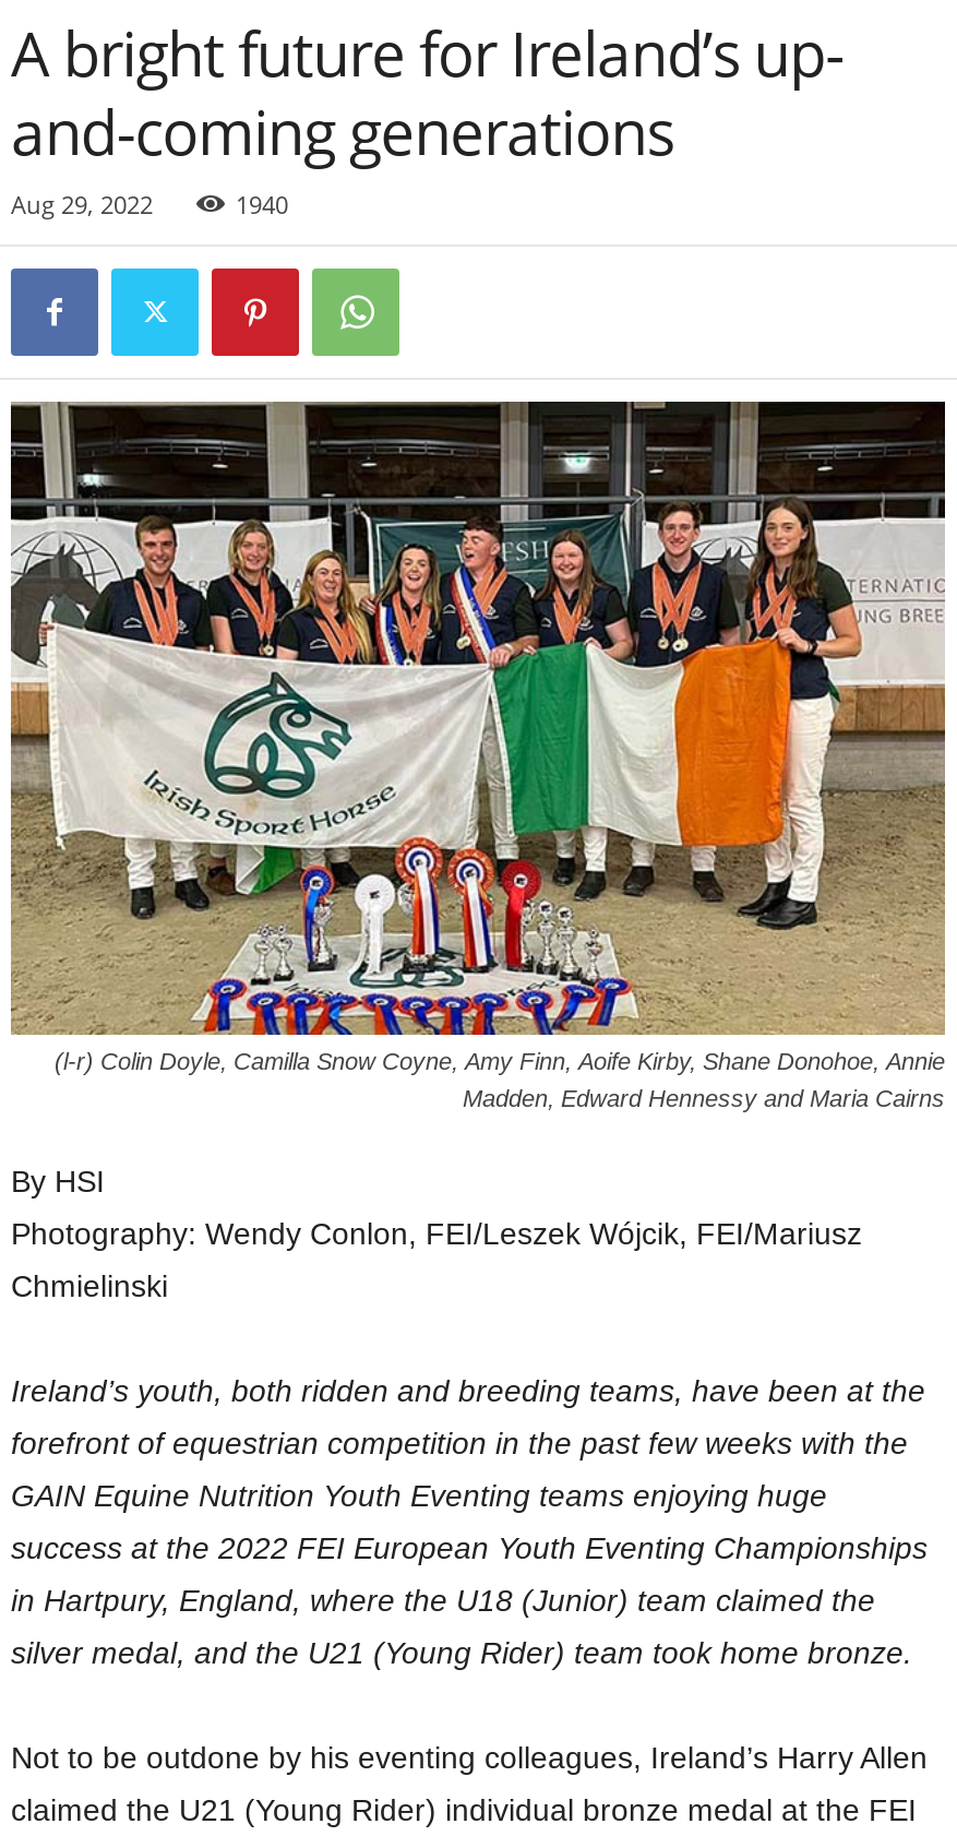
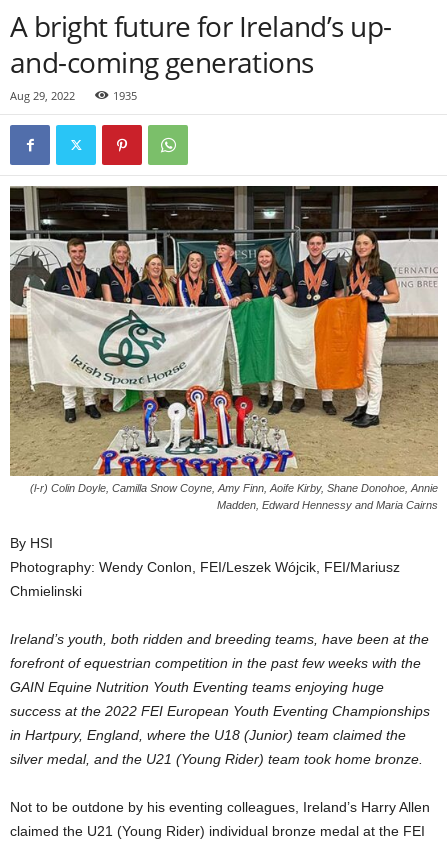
- 1940
+ 1935
